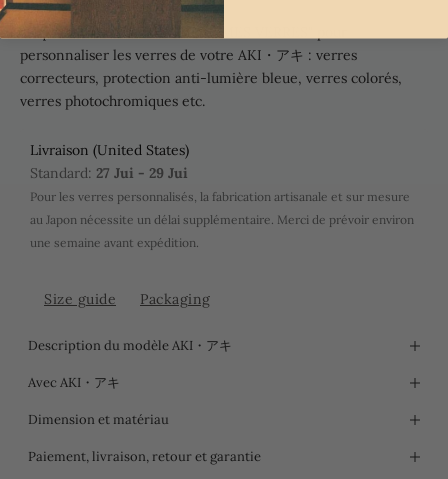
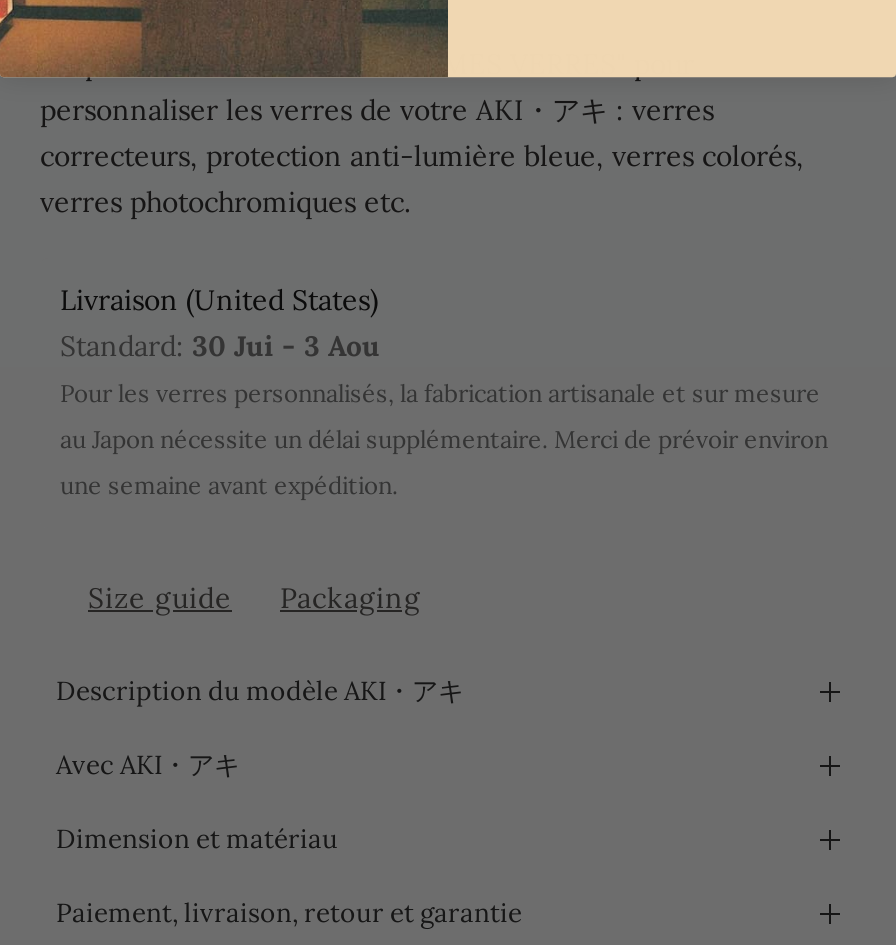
- Standard: 27 Jui - 29 Jui
+ Standard: 30 Jui - 3 Aou
